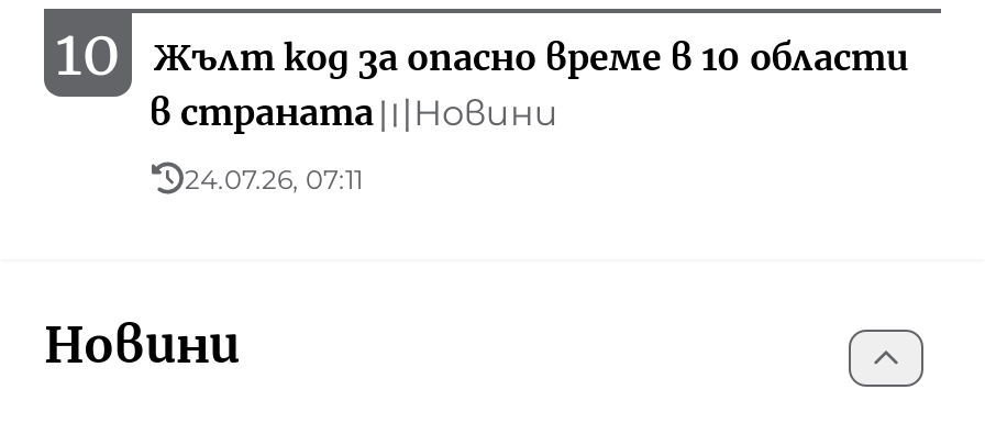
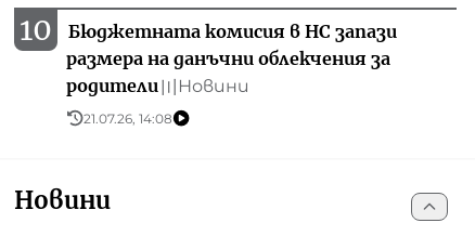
- Жълт код за опасно време в 10 области
- в страната 〣Новини
+ Бюджетната комисия в НС запази
+ размера на данъчни облекчения за
+ родители 〣Новини

- 24.07.26, 07:11
+ 21.07.26, 14:08
